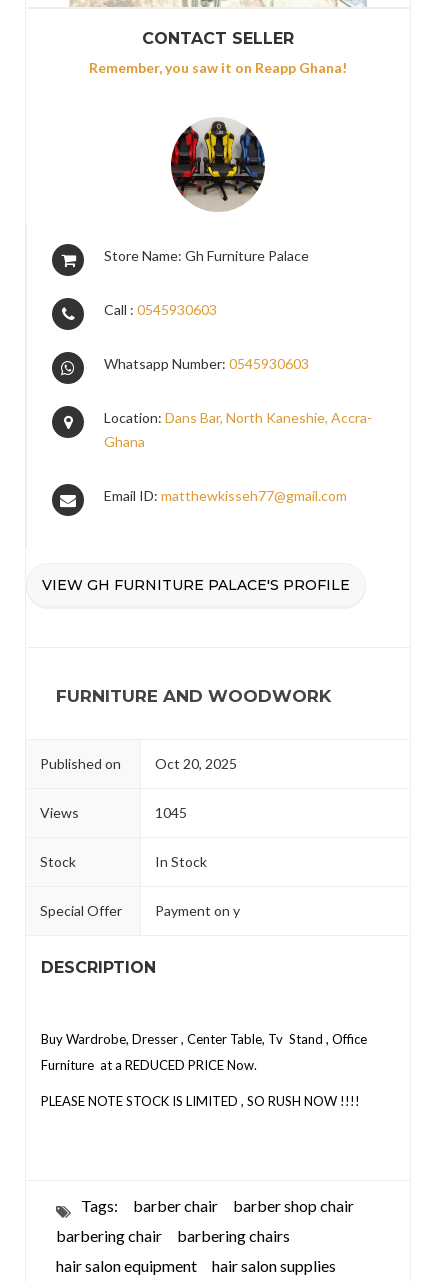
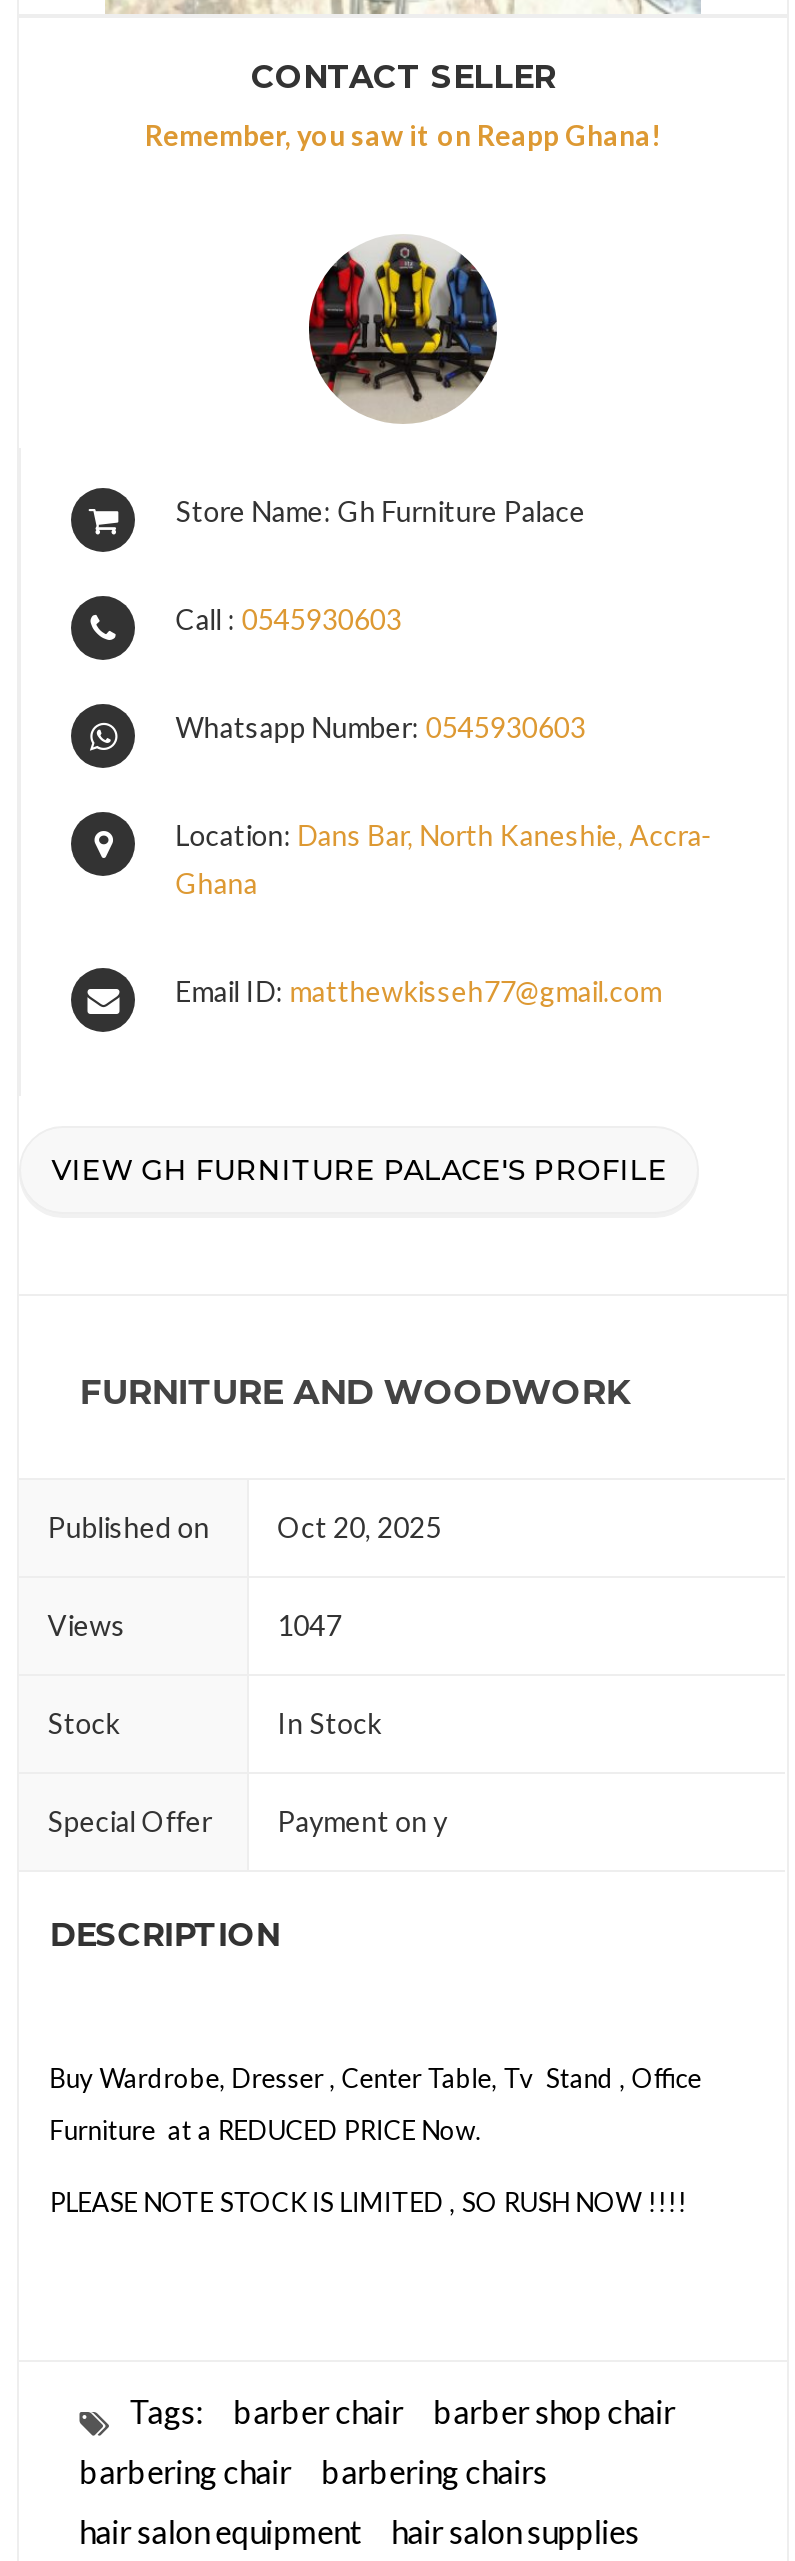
- 1045
+ 1047
